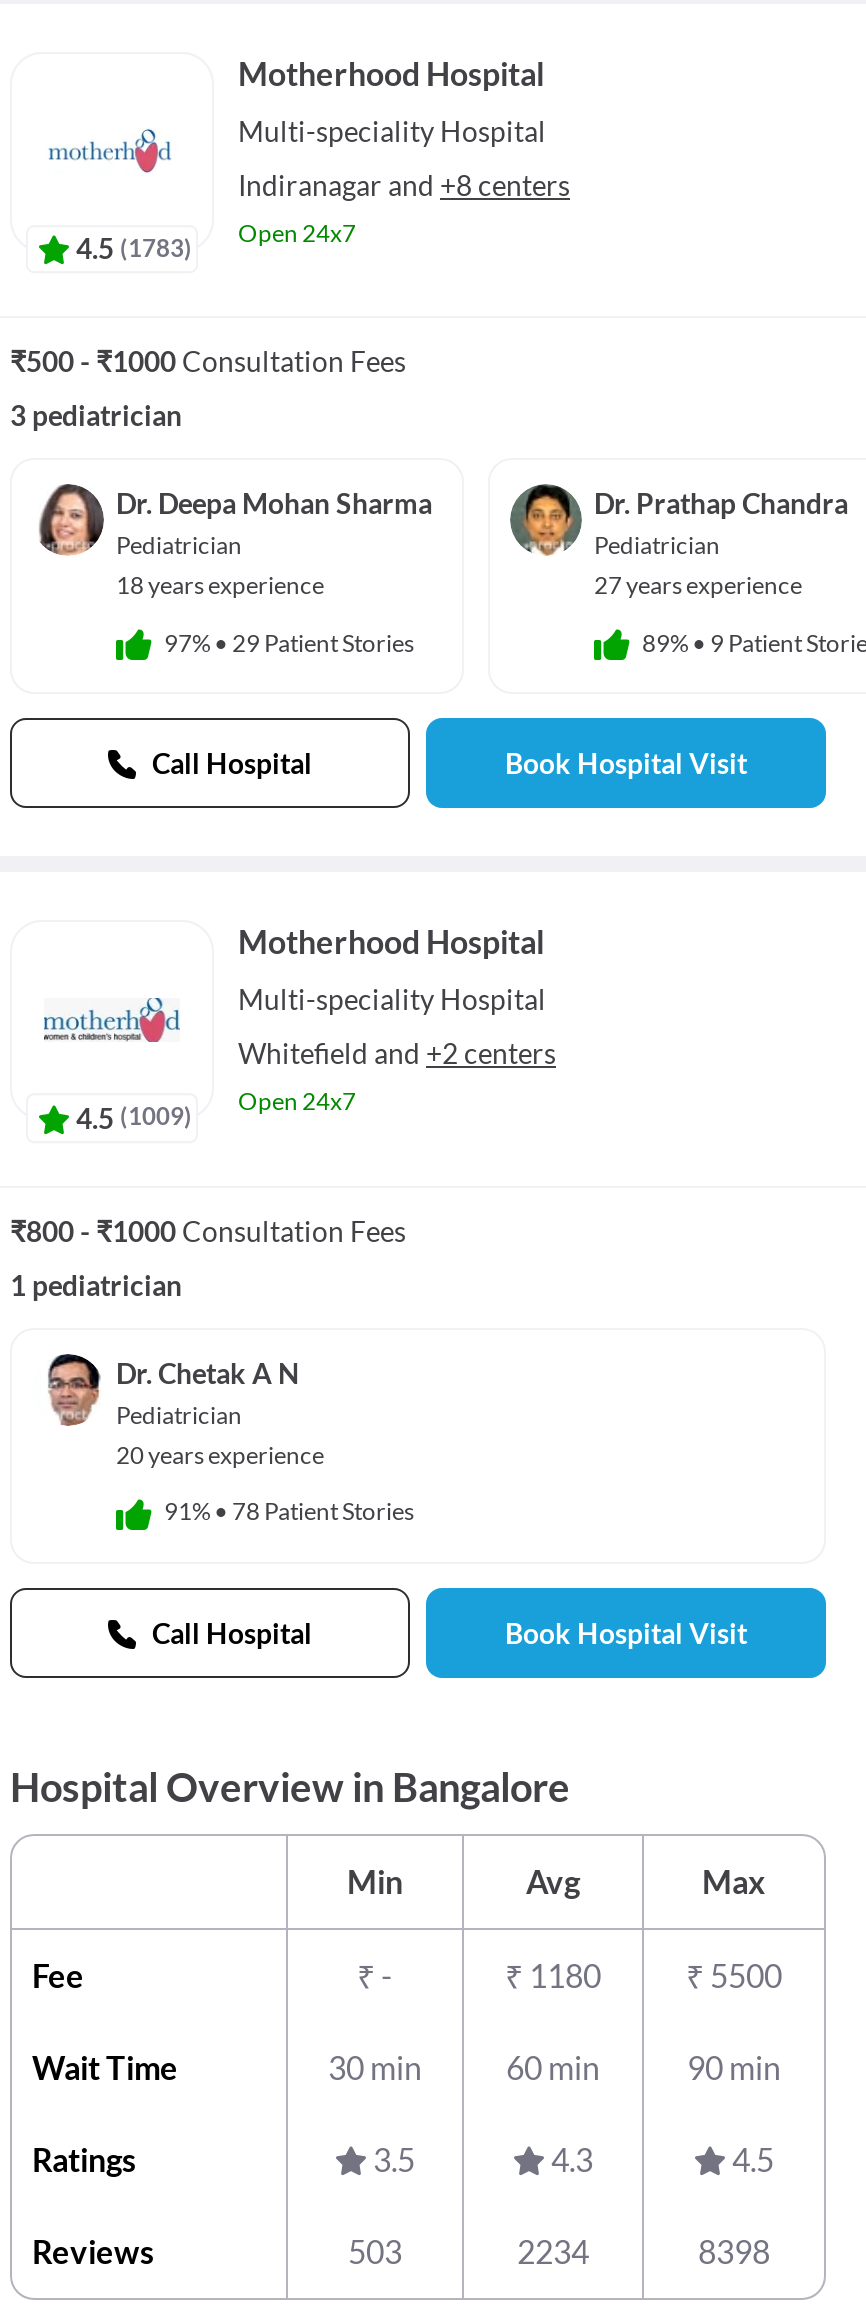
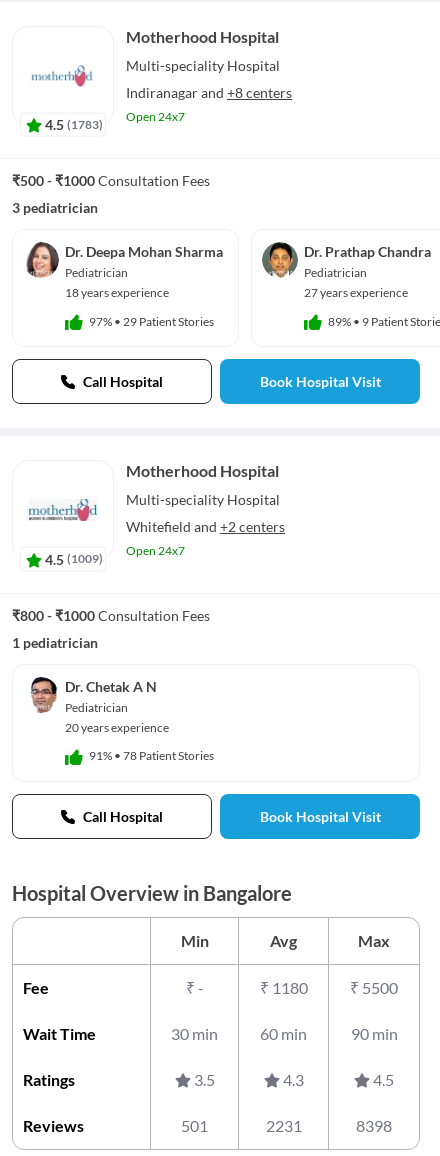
- 503
+ 501

- 2234
+ 2231
